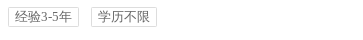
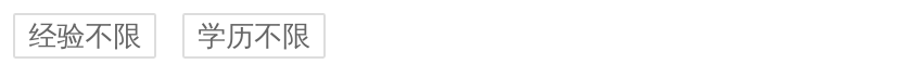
- 经验3-5年
+ 经验不限
